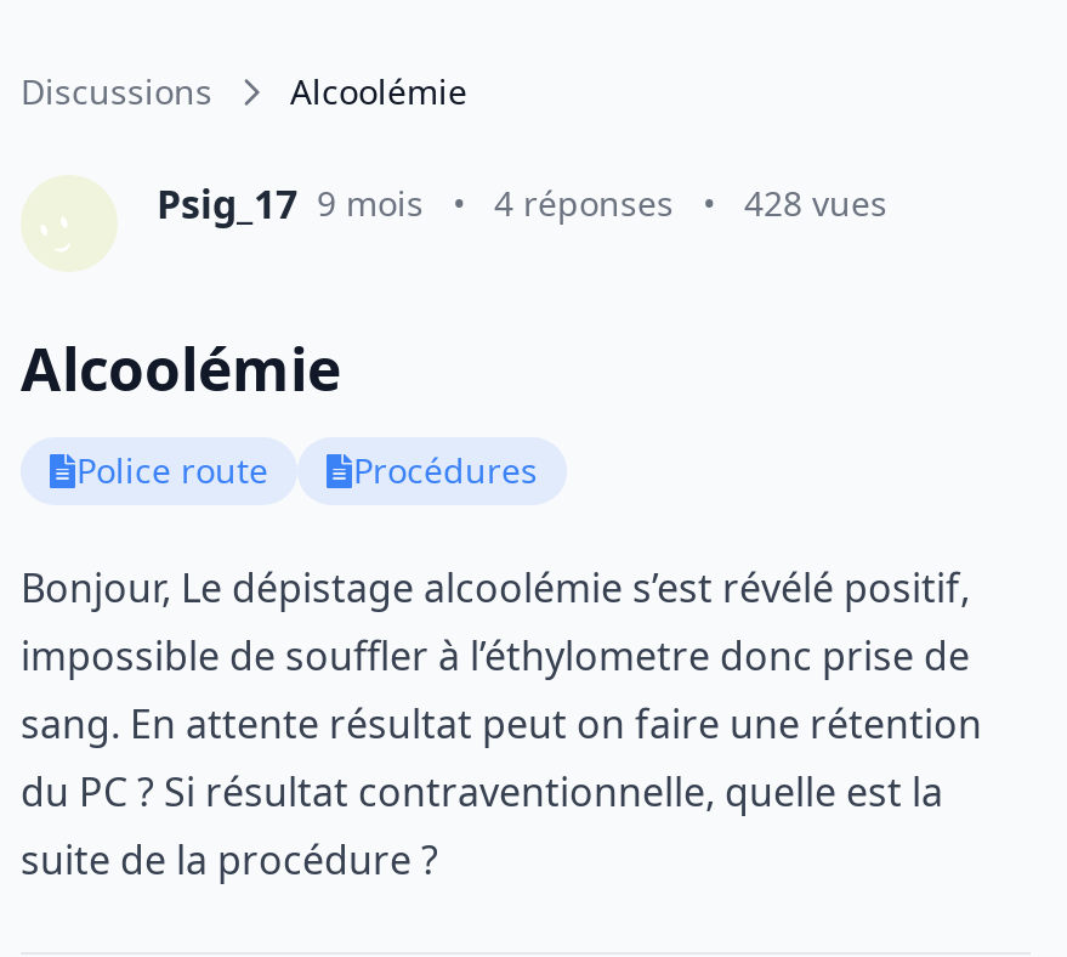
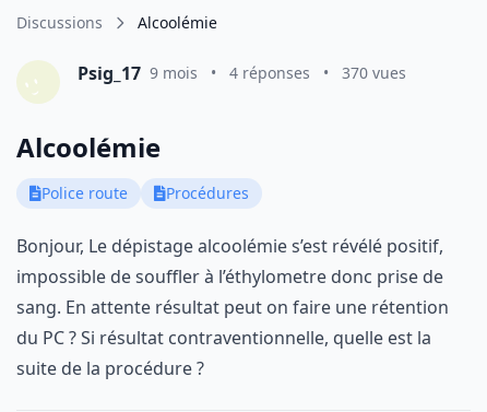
- 428 vues
+ 370 vues
